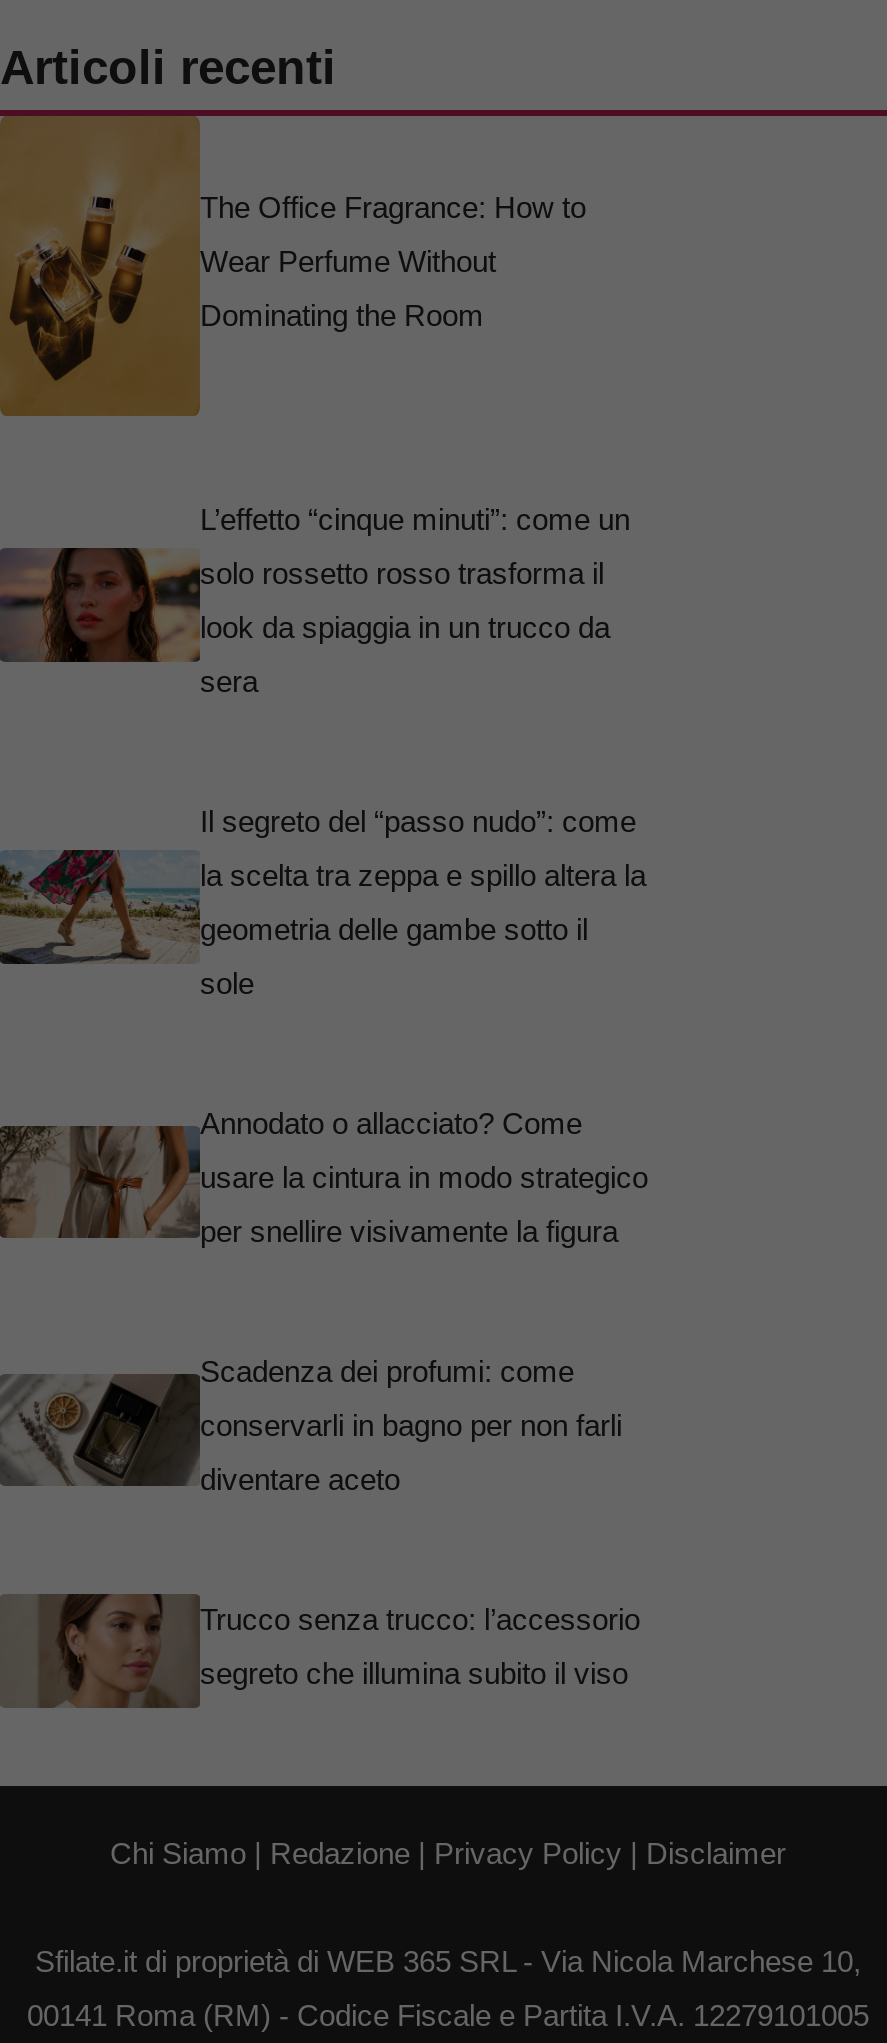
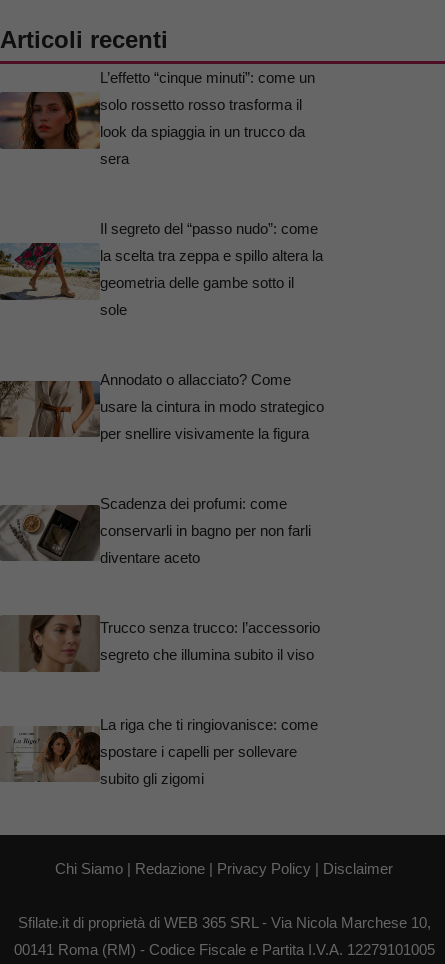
- [image]
- The Office Fragrance: How to
- Wear Perfume Without
- Dominating the Room

moved up: [image] | L’effetto “cinque minuti”: come un | solo rossetto rosso trasforma il | ... | Trucco senza trucco: l’accessorio | segreto che illumina subito il viso

+ [image]
+ La riga che ti ringiovanisce: come
+ spostare i capelli per sollevare
+ subito gli zigomi
